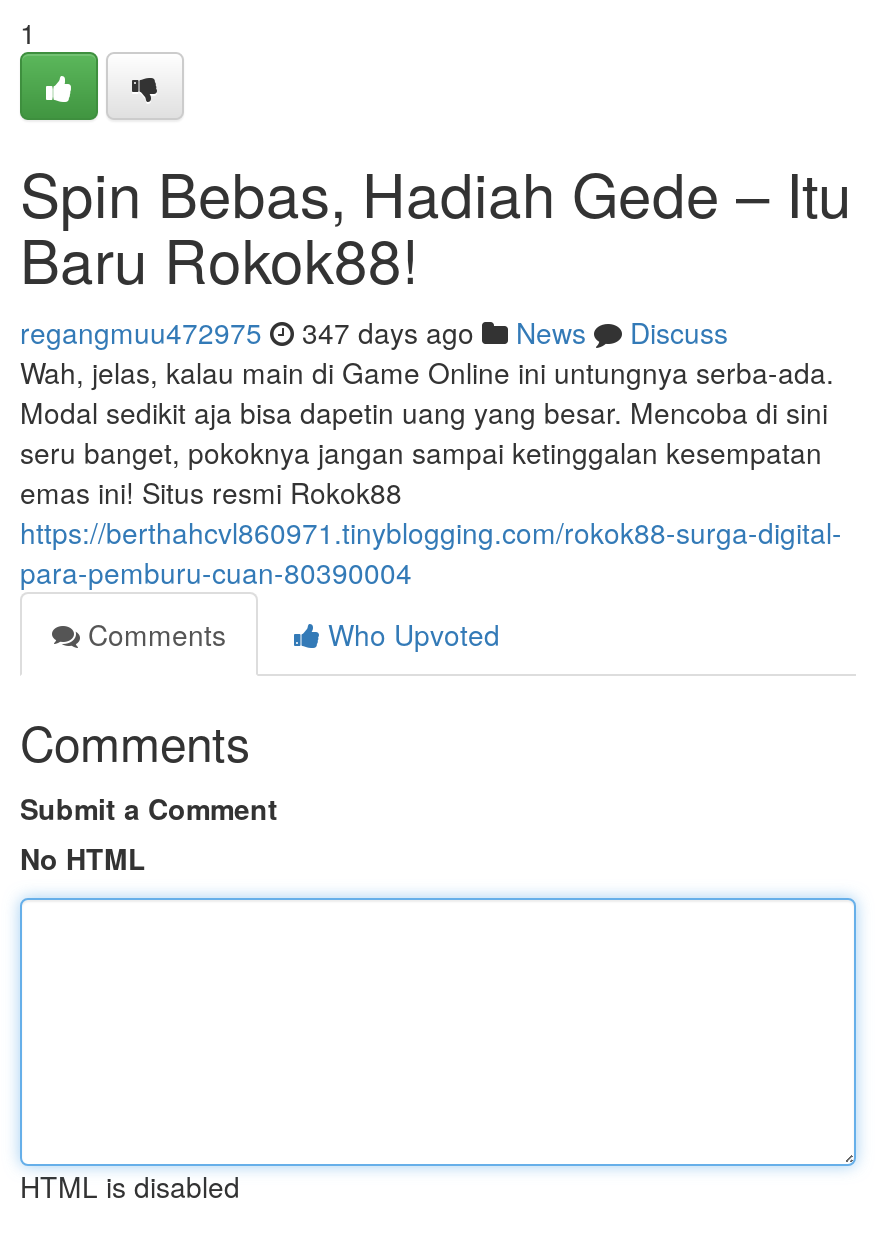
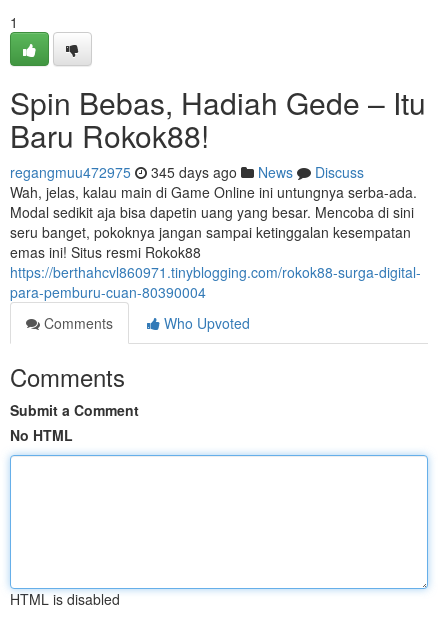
- regangmuu472975 347 days ago News Discuss
+ regangmuu472975 345 days ago News Discuss
